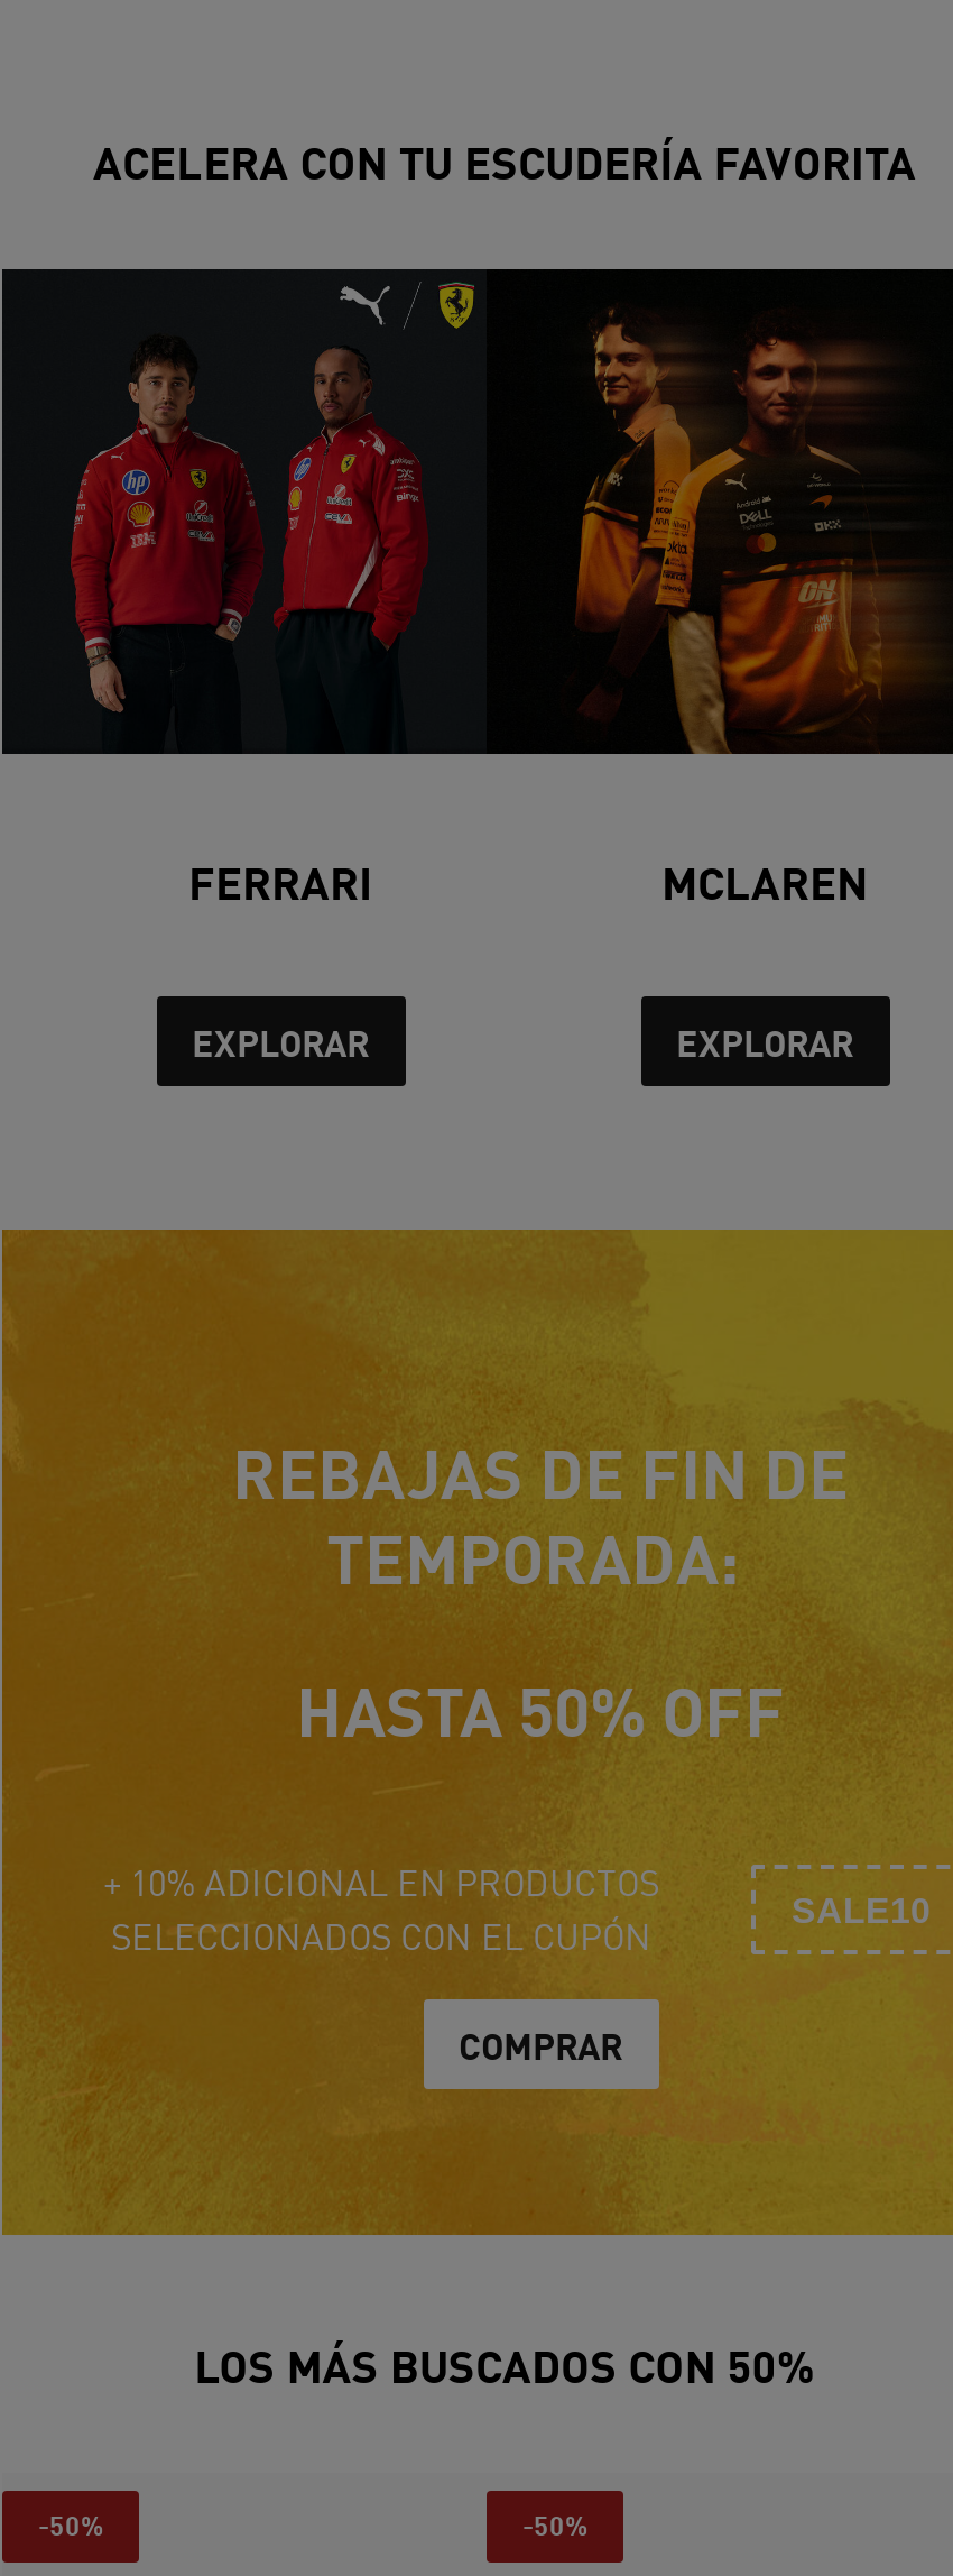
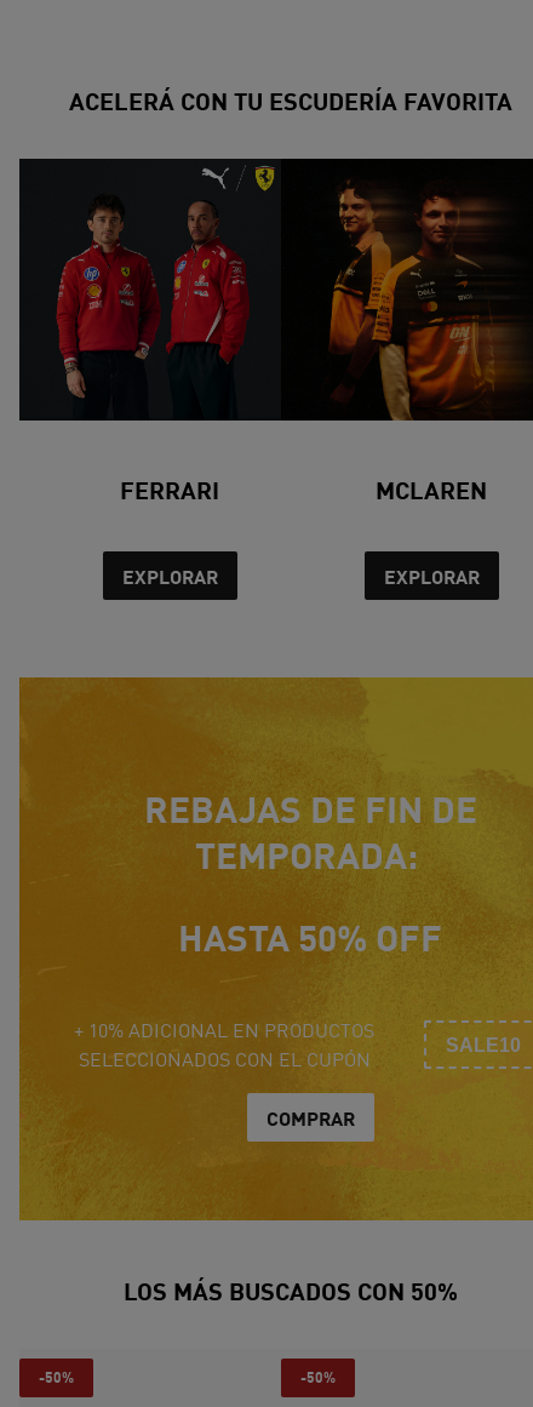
- ACELERA CON TU ESCUDERÍA FAVORITA
+ ACELERÁ CON TU ESCUDERÍA FAVORITA
